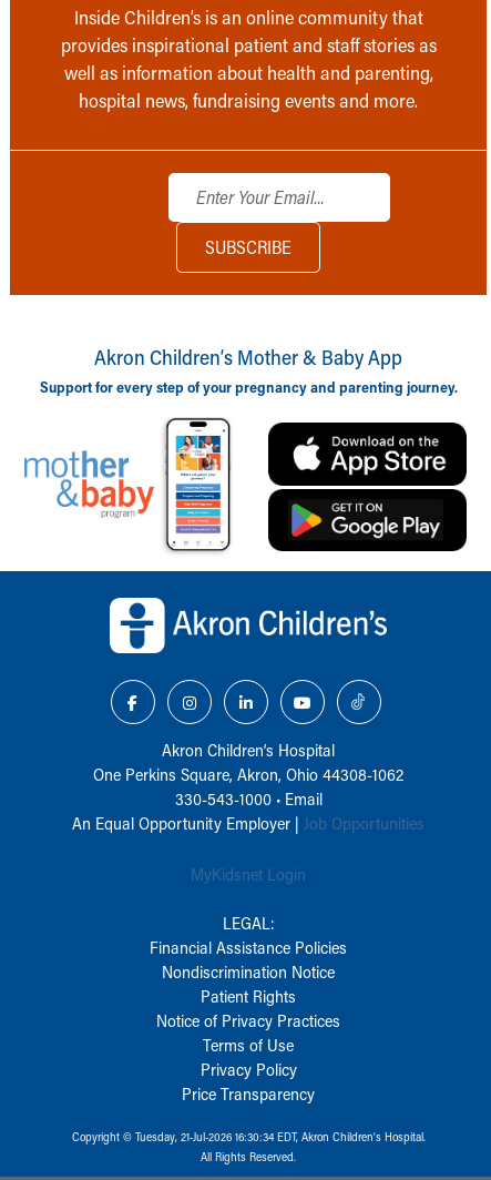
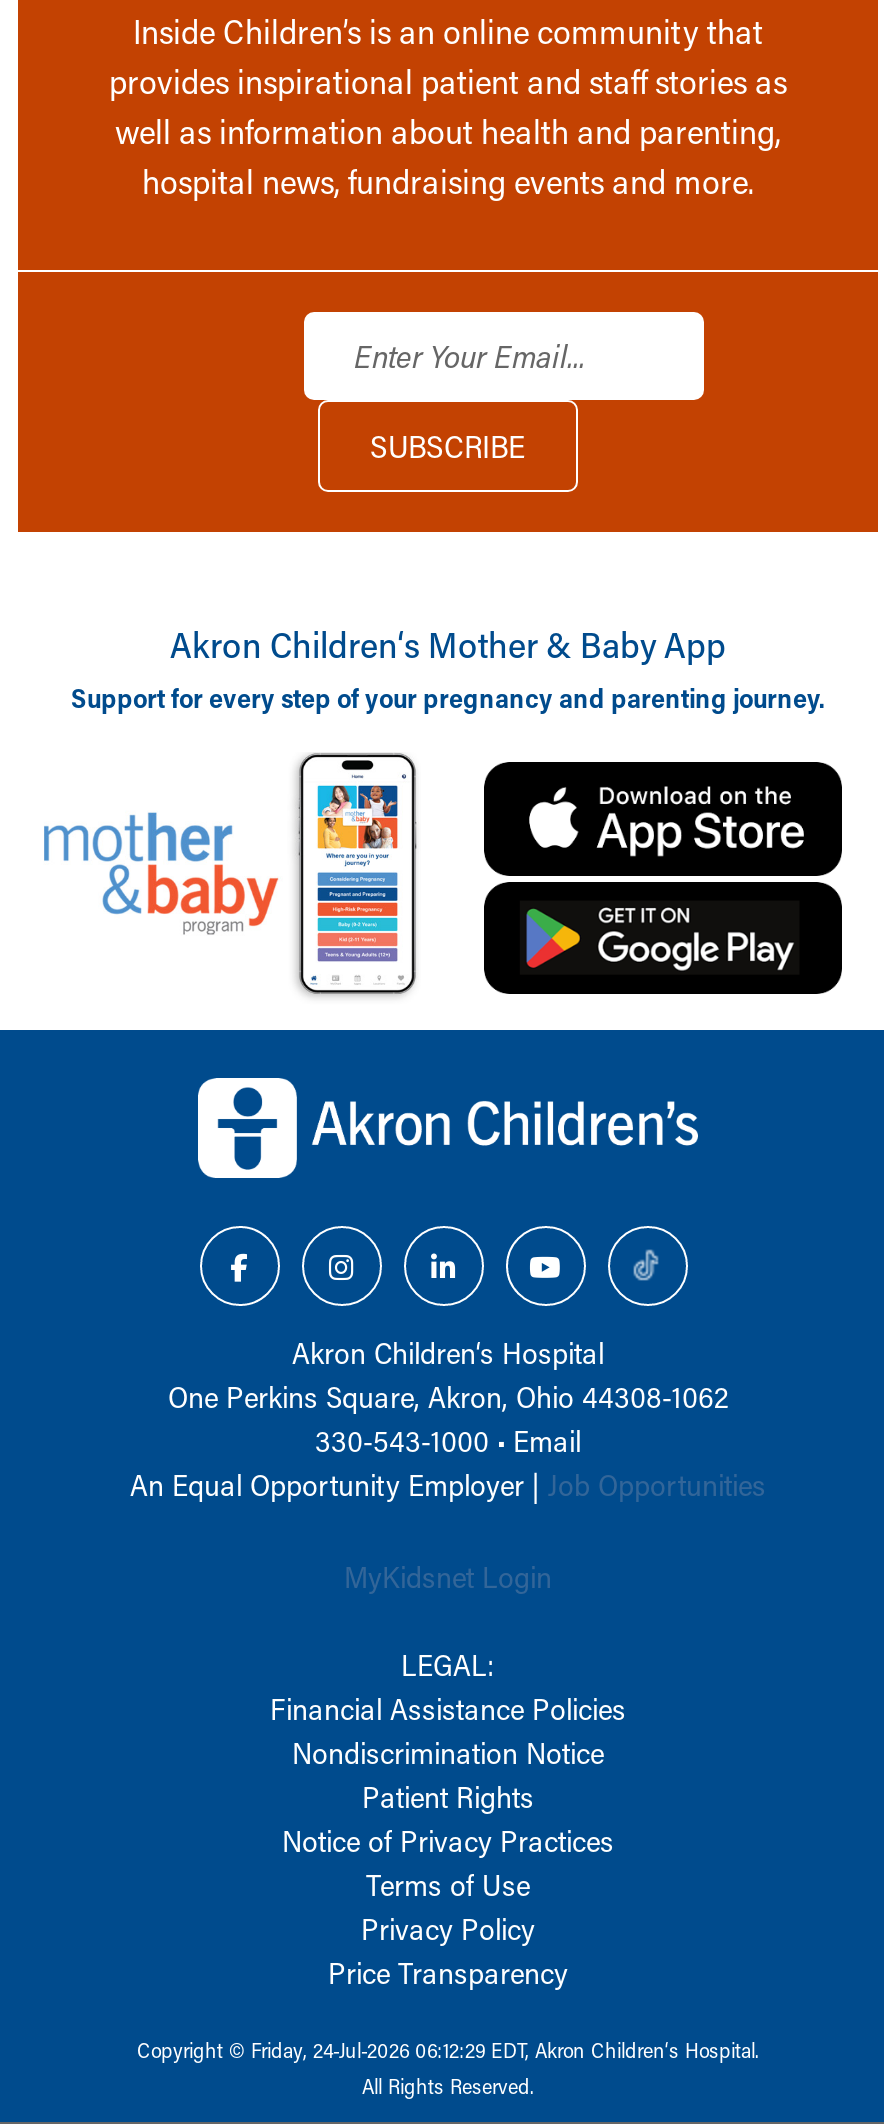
- Copyright © Tuesday, 21-Jul-2026 16:30:34 EDT, Akron Children‘s Hospital.
+ Copyright © Friday, 24-Jul-2026 06:12:29 EDT, Akron Children‘s Hospital.
